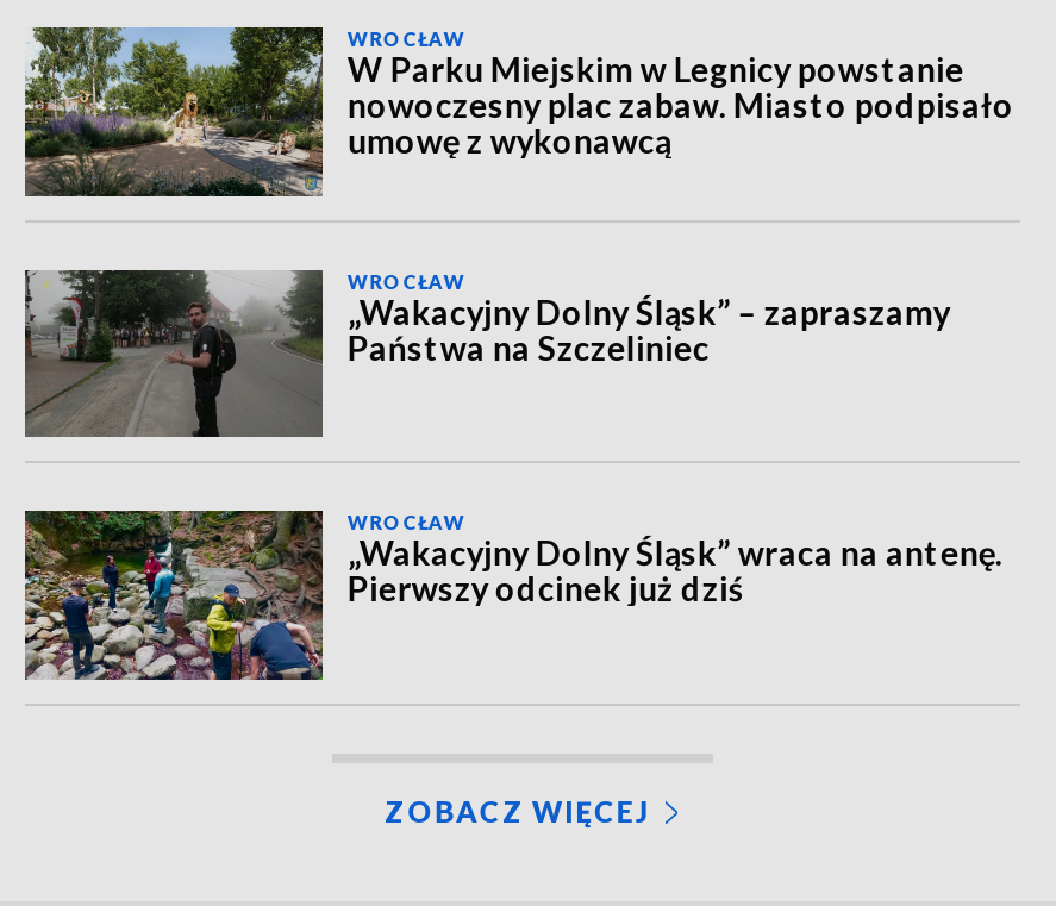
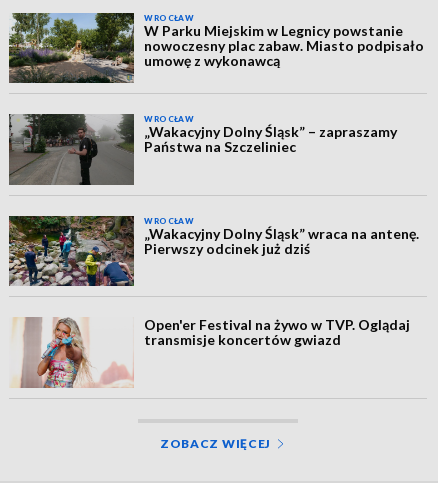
+ [image]
+ Open'er Festival na żywo w TVP. Oglądaj
+ transmisje koncertów gwiazd
